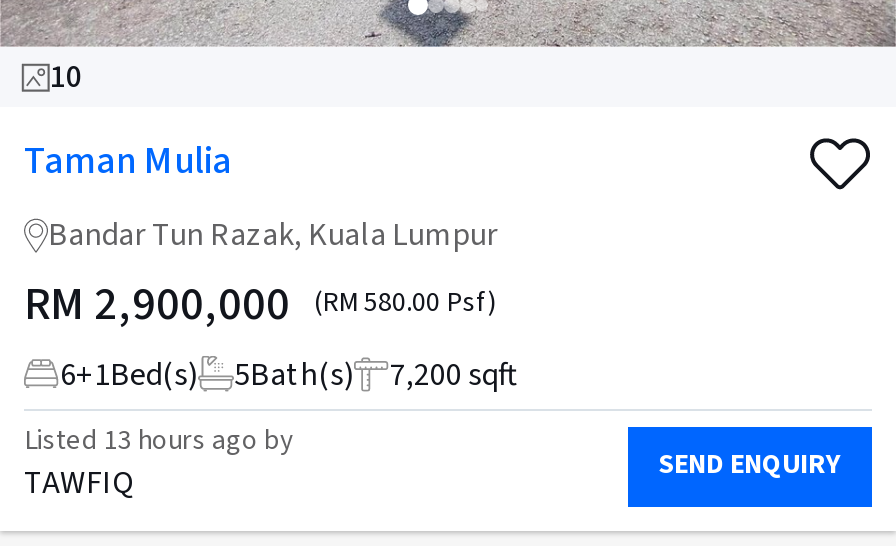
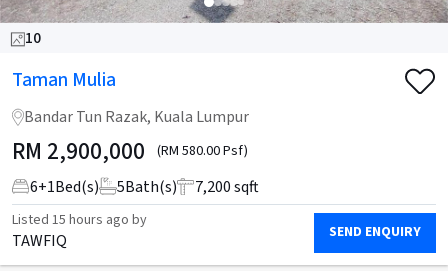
- Listed 13 hours ago by
+ Listed 15 hours ago by
